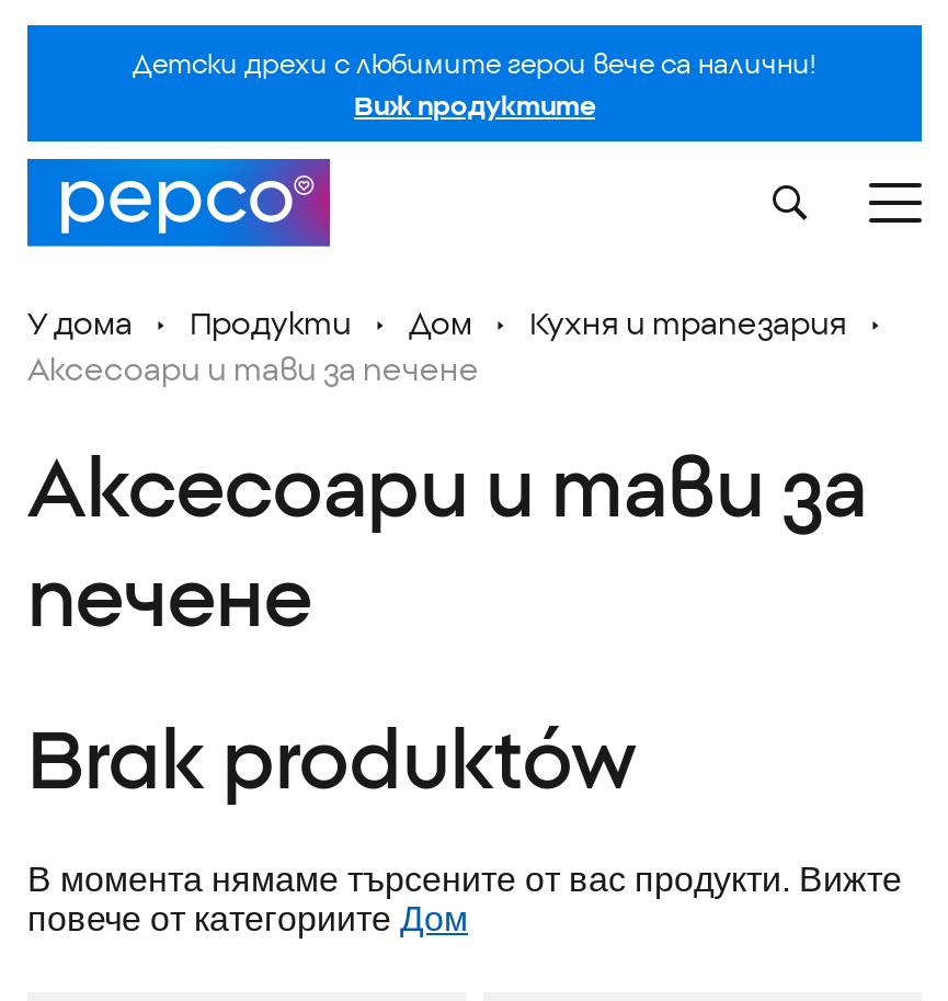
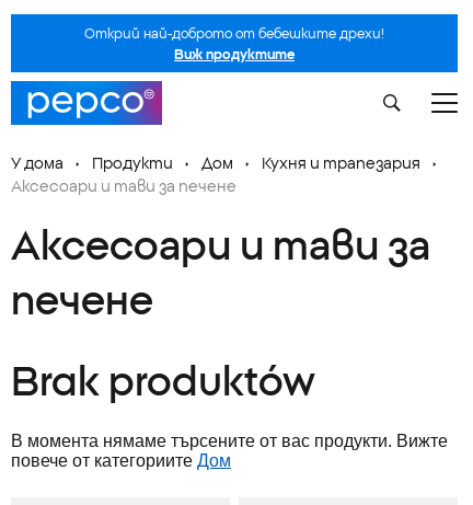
- Детски дрехи с любимите герои вече са налични!
+ Открий най-доброто от бебешките дрехи!
